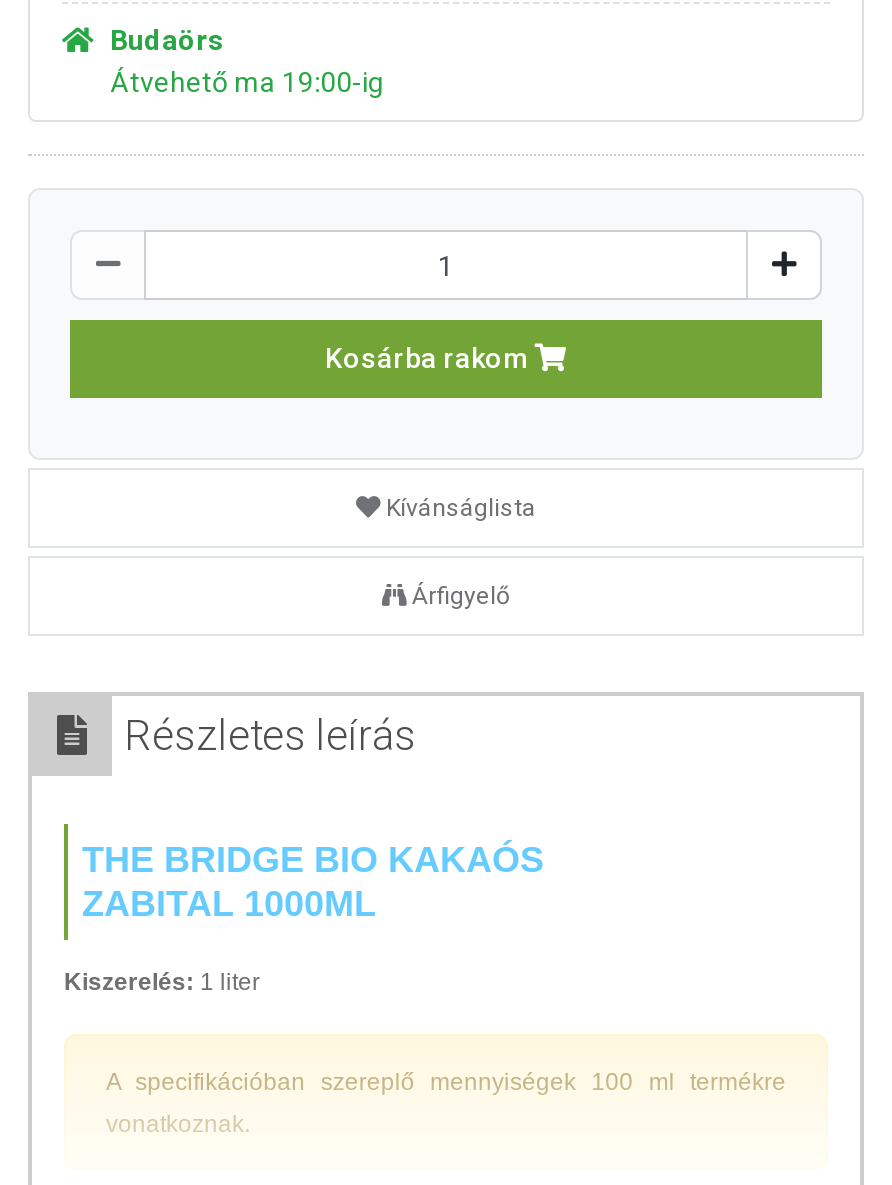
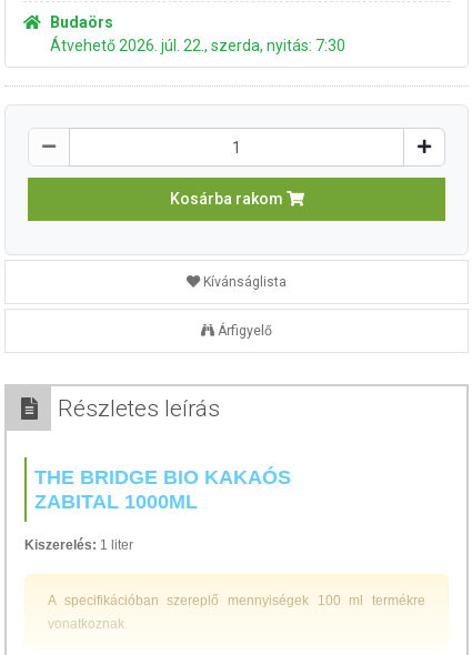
- Átvehető ma 19:00-ig
+ Átvehető 2026. júl. 22., szerda, nyitás: 7:30
